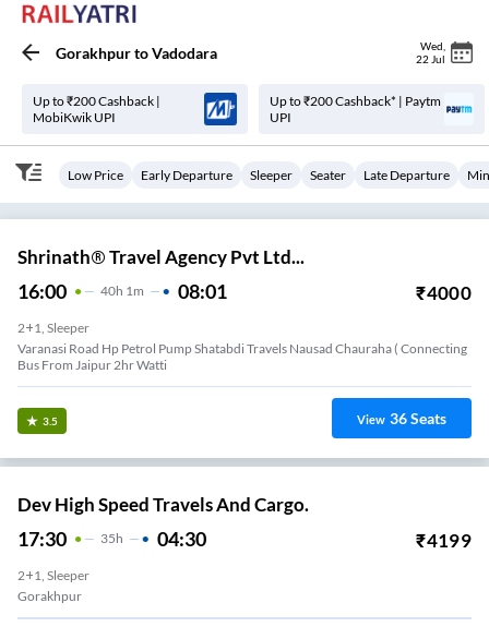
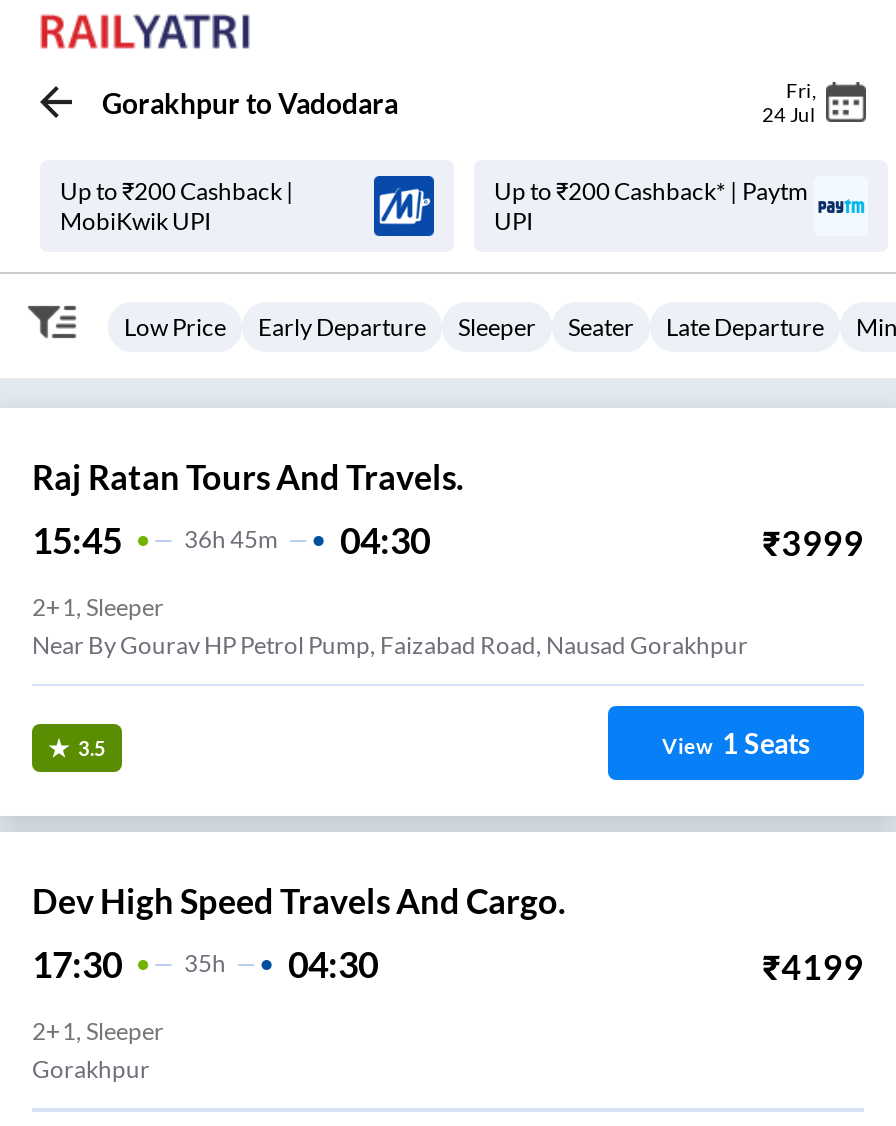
- Wed
- 22 Jul
+ Fri
+ 24 Jul

- Shrinath® Travel Agency Pvt Ltd...
- 16:00
- 40H 1m
- 08:01
- ₹4000
+ Raj Ratan Tours And Travels.
+ 15:45
+ 36H 45m
+ 04:30
+ ₹3999

- Varanasi Road Hp Petrol Pump Shatabdi Travels Nausad Chauraha ( Connecting
- Bus From Jaipur 2hr Watti
+ Near By Gourav HP Petrol Pump, Faizabad Road, Nausad Gorakhpur

- View 36 Seats
+ View 1 Seats
